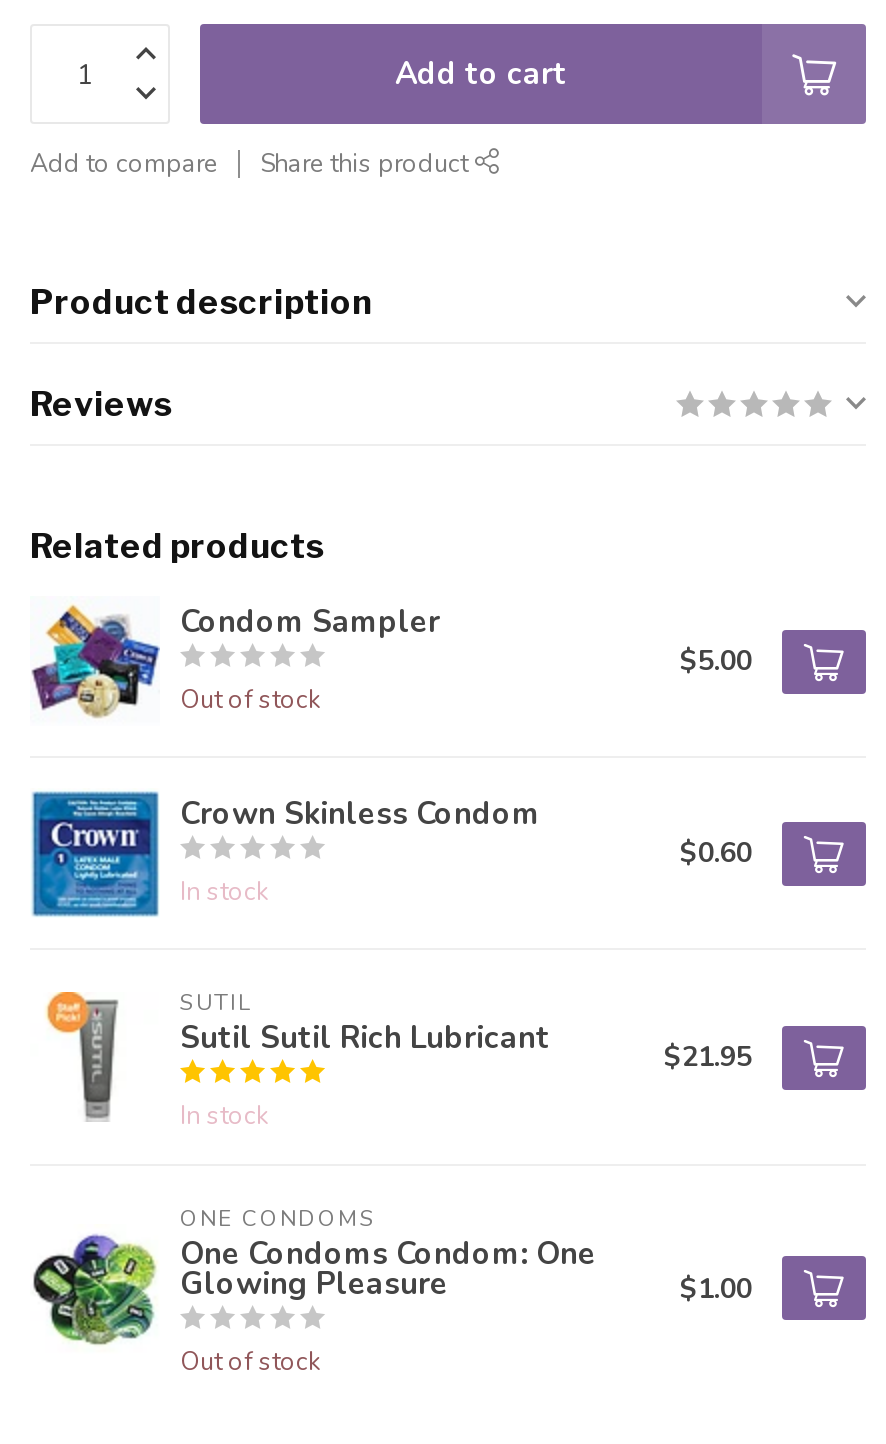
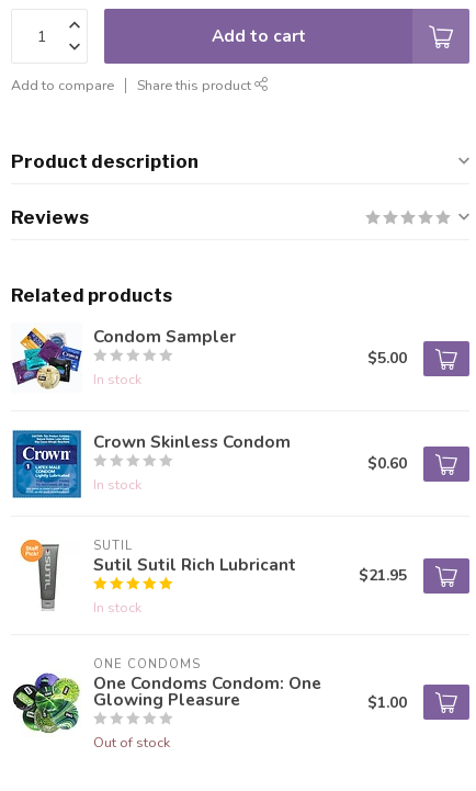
- Out of stock
+ In stock
